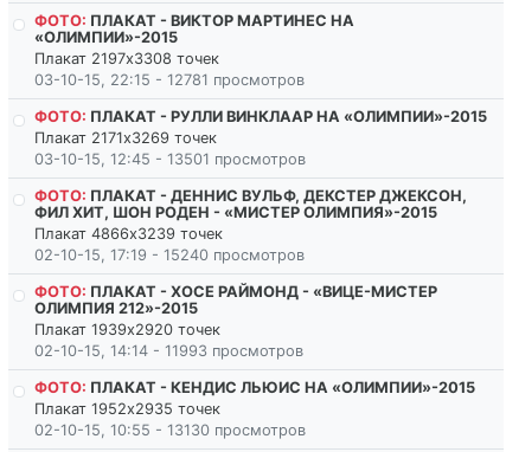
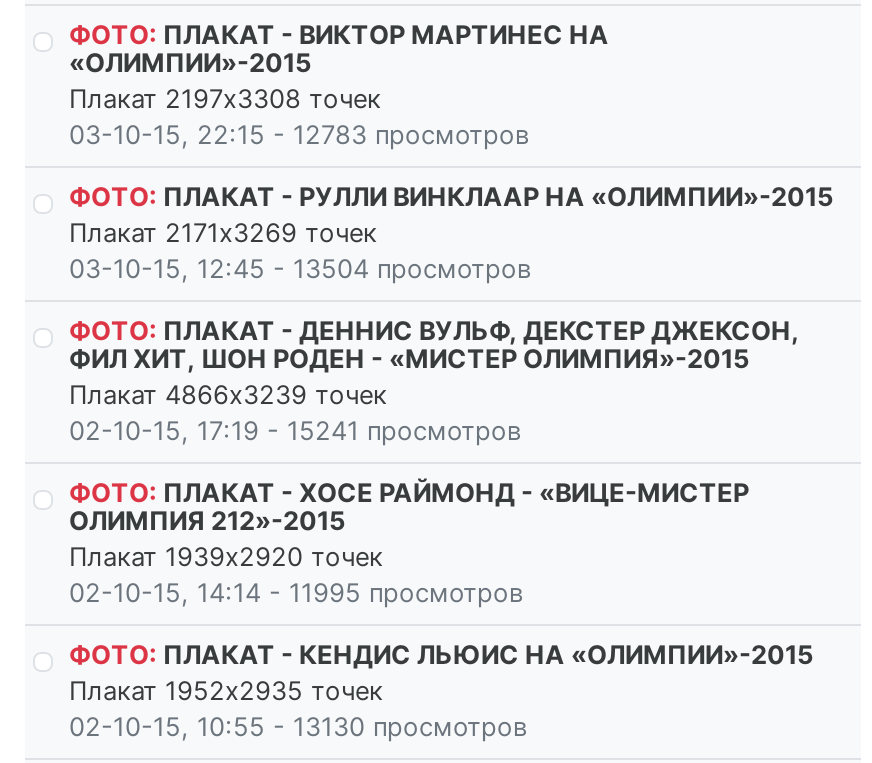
- 03-10-15, 22:15 - 12781 просмотров
+ 03-10-15, 22:15 - 12783 просмотров

- 03-10-15, 12:45 - 13501 просмотров
+ 03-10-15, 12:45 - 13504 просмотров

- 02-10-15, 17:19 - 15240 просмотров
+ 02-10-15, 17:19 - 15241 просмотров

- 02-10-15, 14:14 - 11993 просмотров
+ 02-10-15, 14:14 - 11995 просмотров
